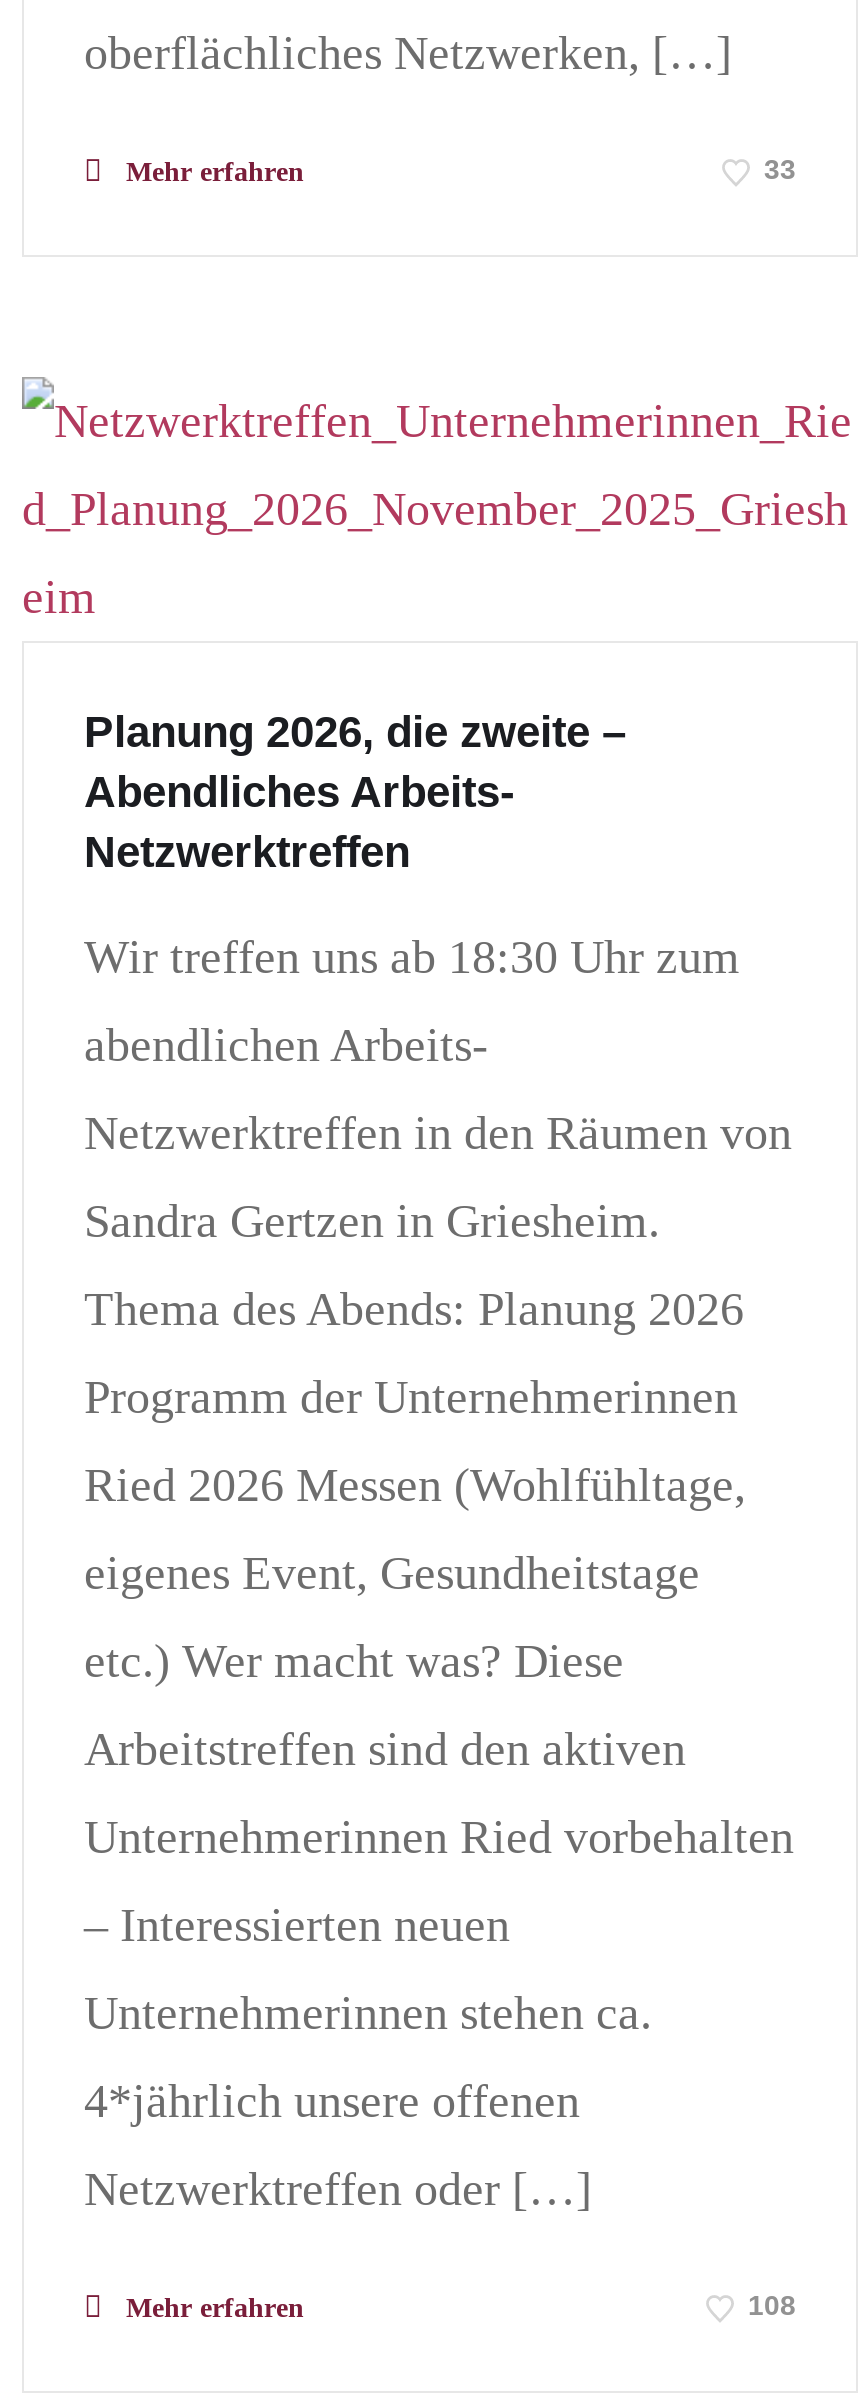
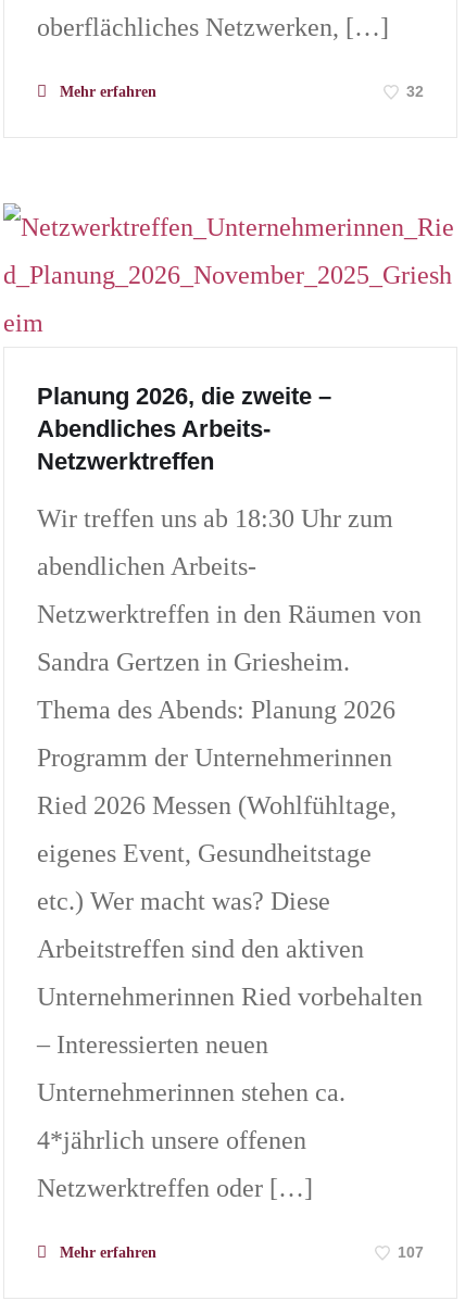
- 33
+ 32

- 108
+ 107
